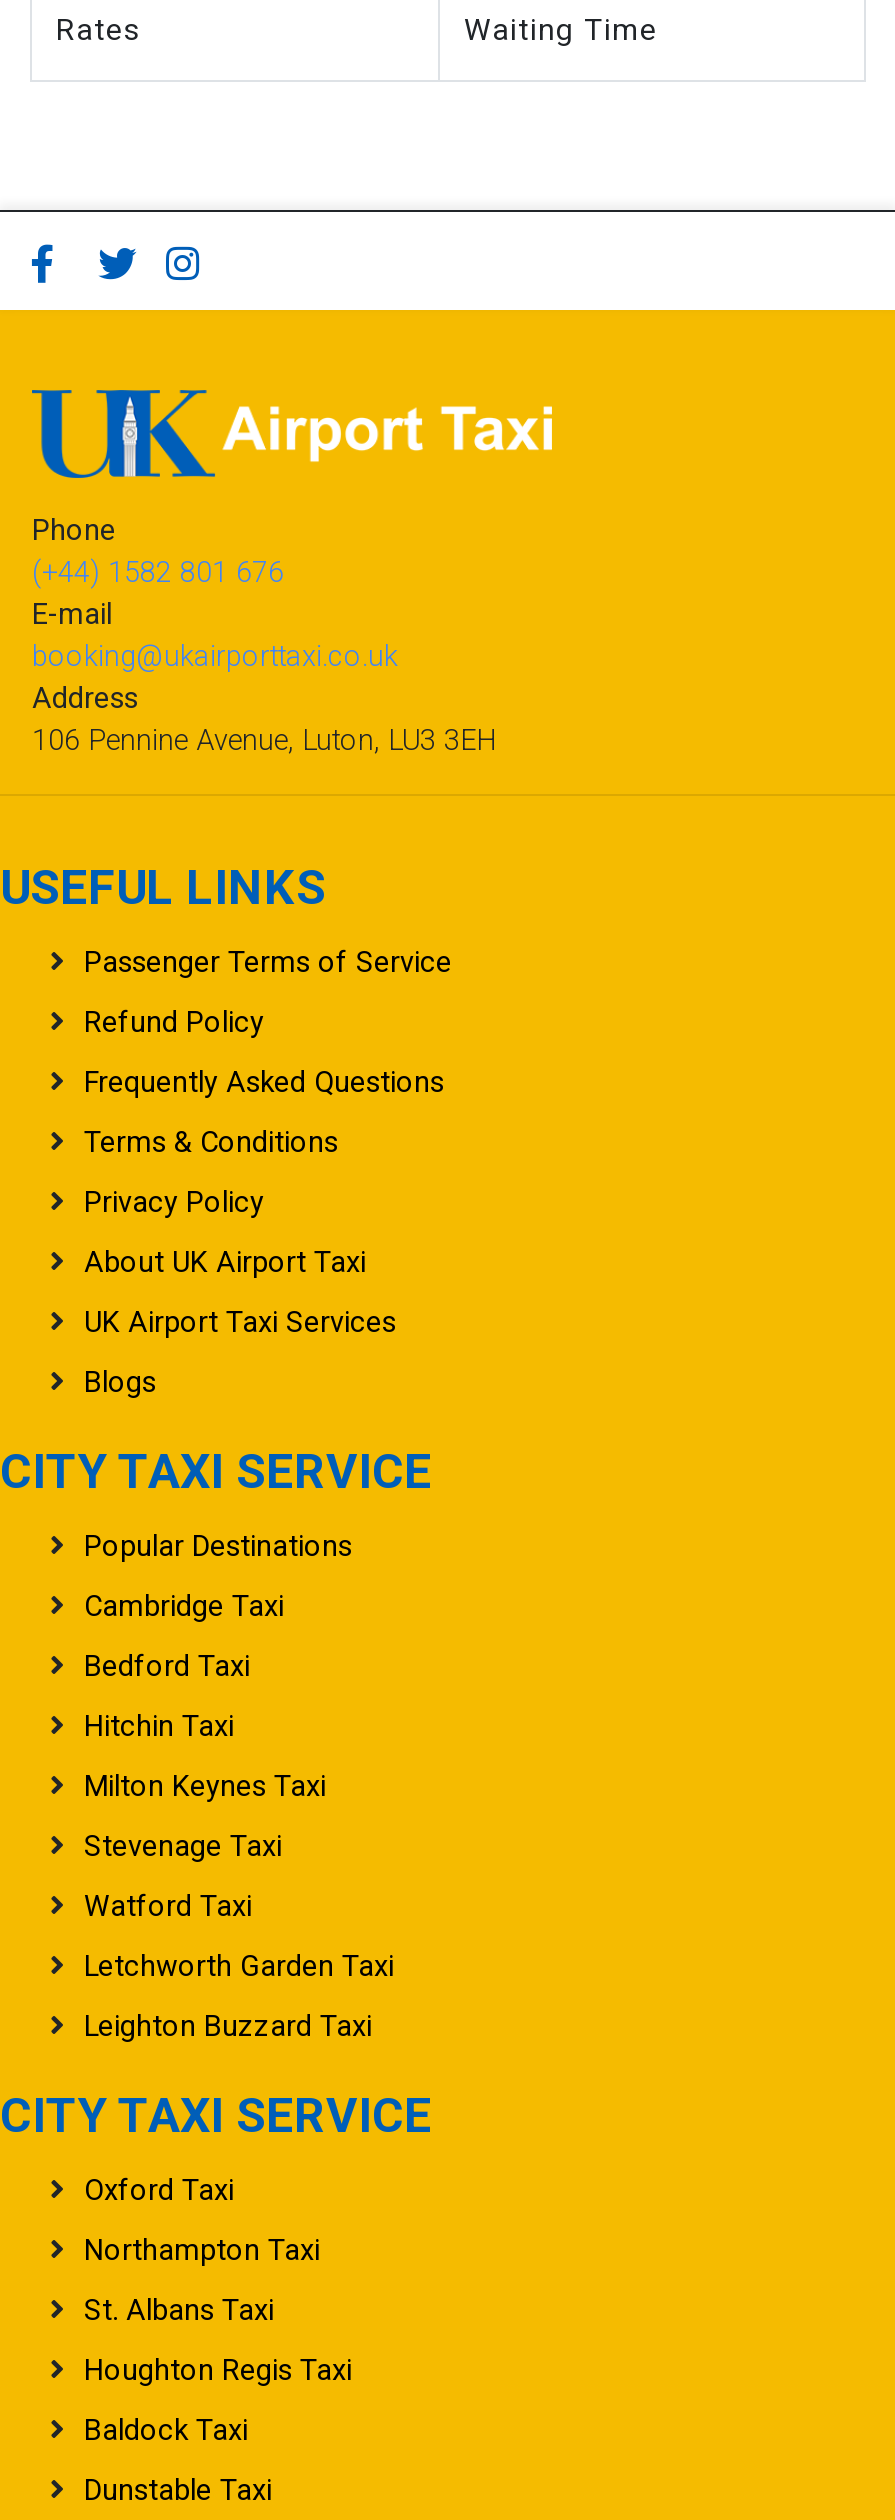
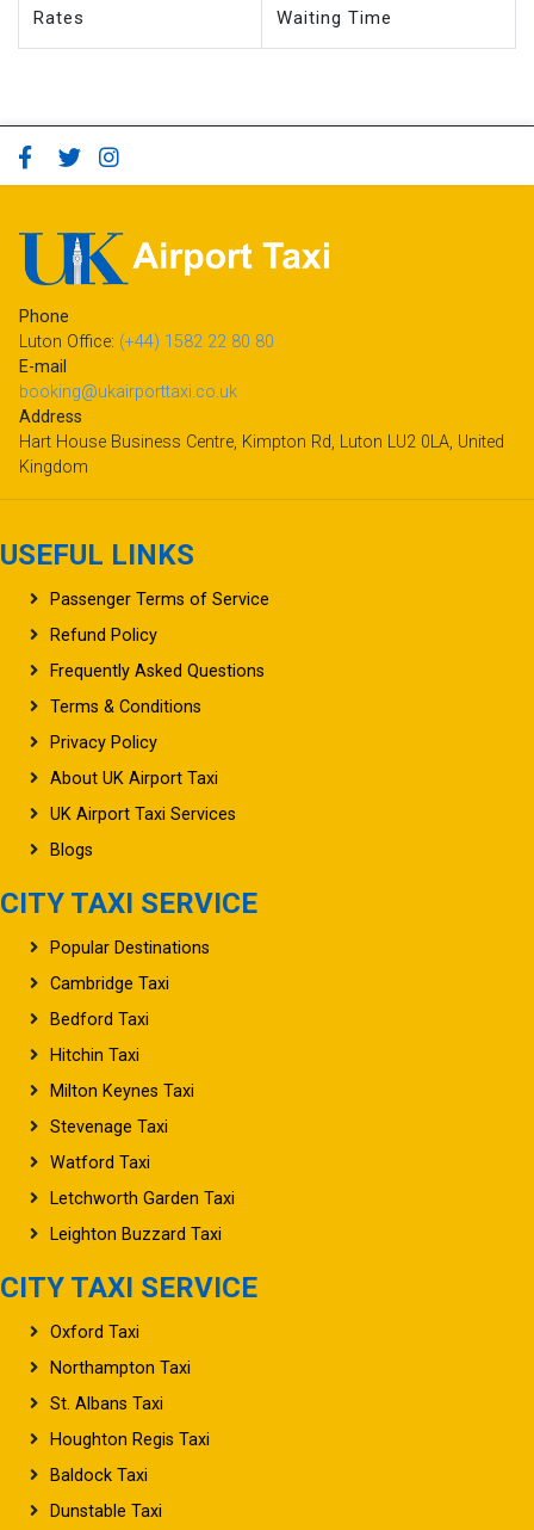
- (+44) 1582 801 676
+ Luton Office: (+44) 1582 22 80 80

- 106 Pennine Avenue, Luton, LU3 3EH
+ Hart House Business Centre, Kimpton Rd, Luton LU2 0LA, United
+ Kingdom
